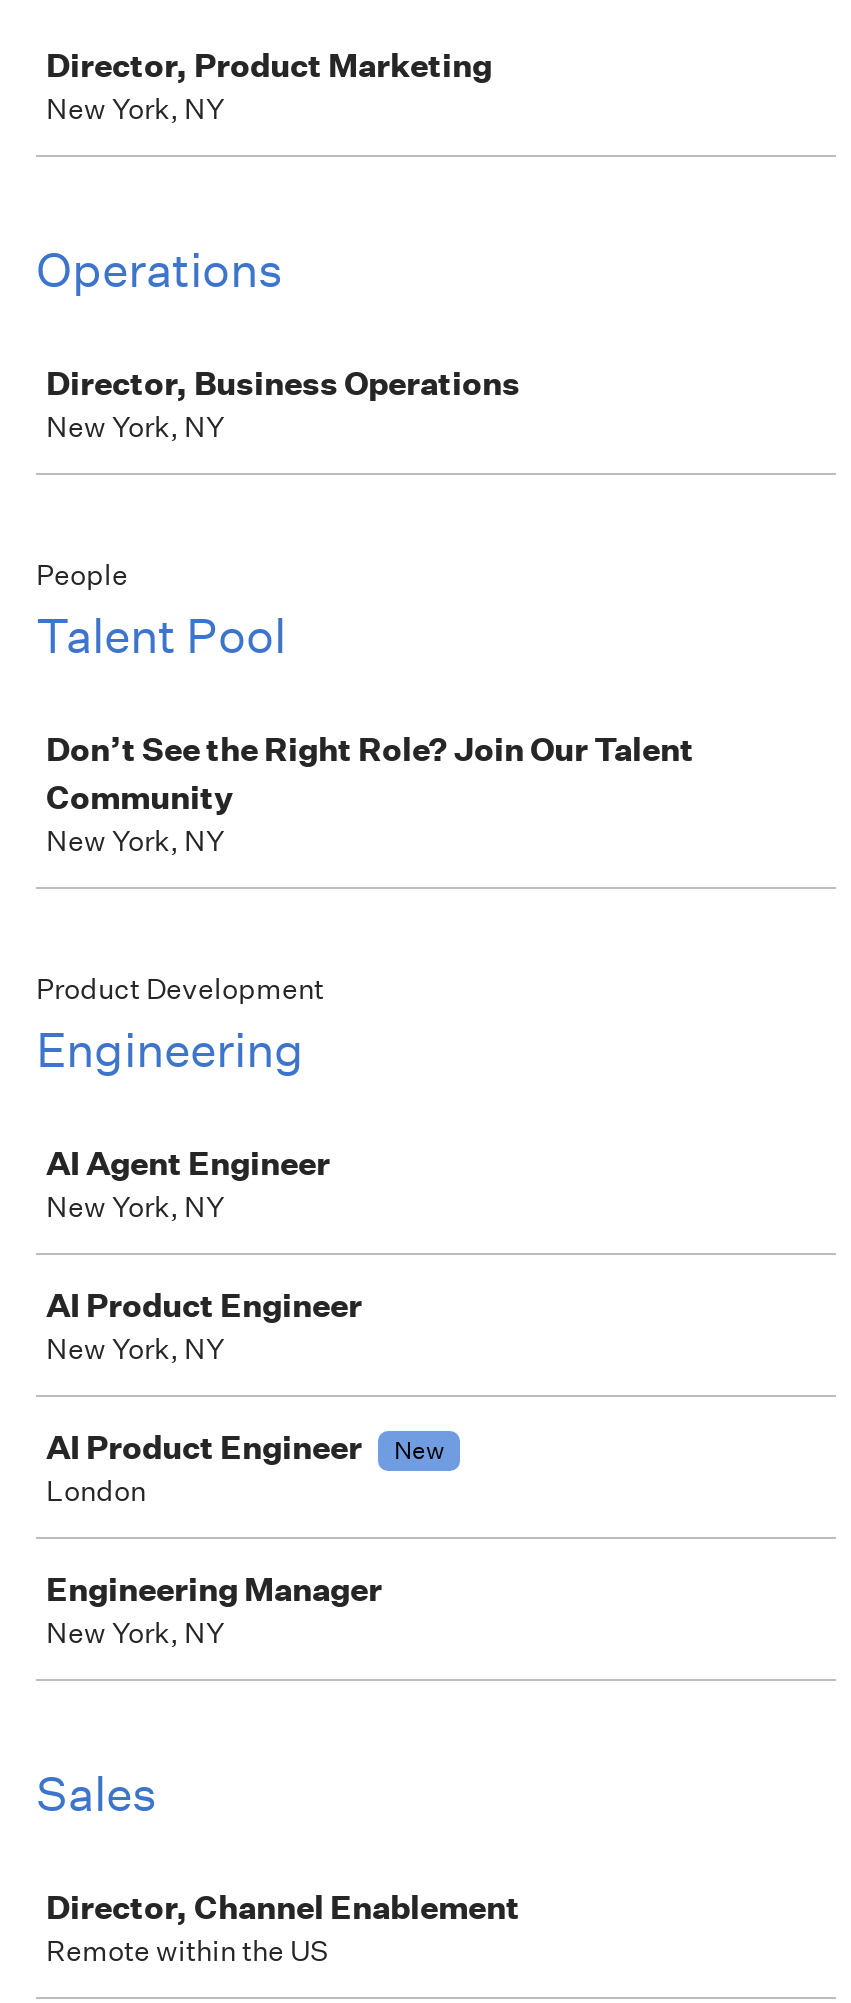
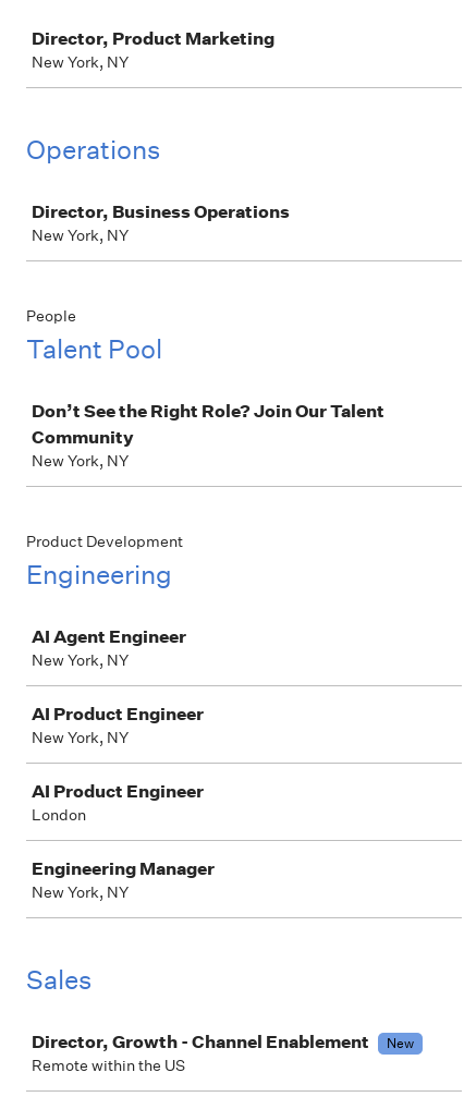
- New

- Director, Channel Enablement
+ Director, Growth - Channel Enablement
+ New
